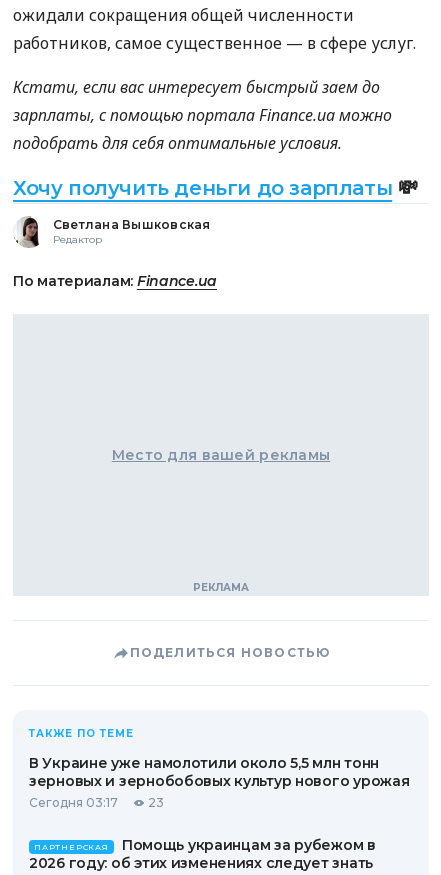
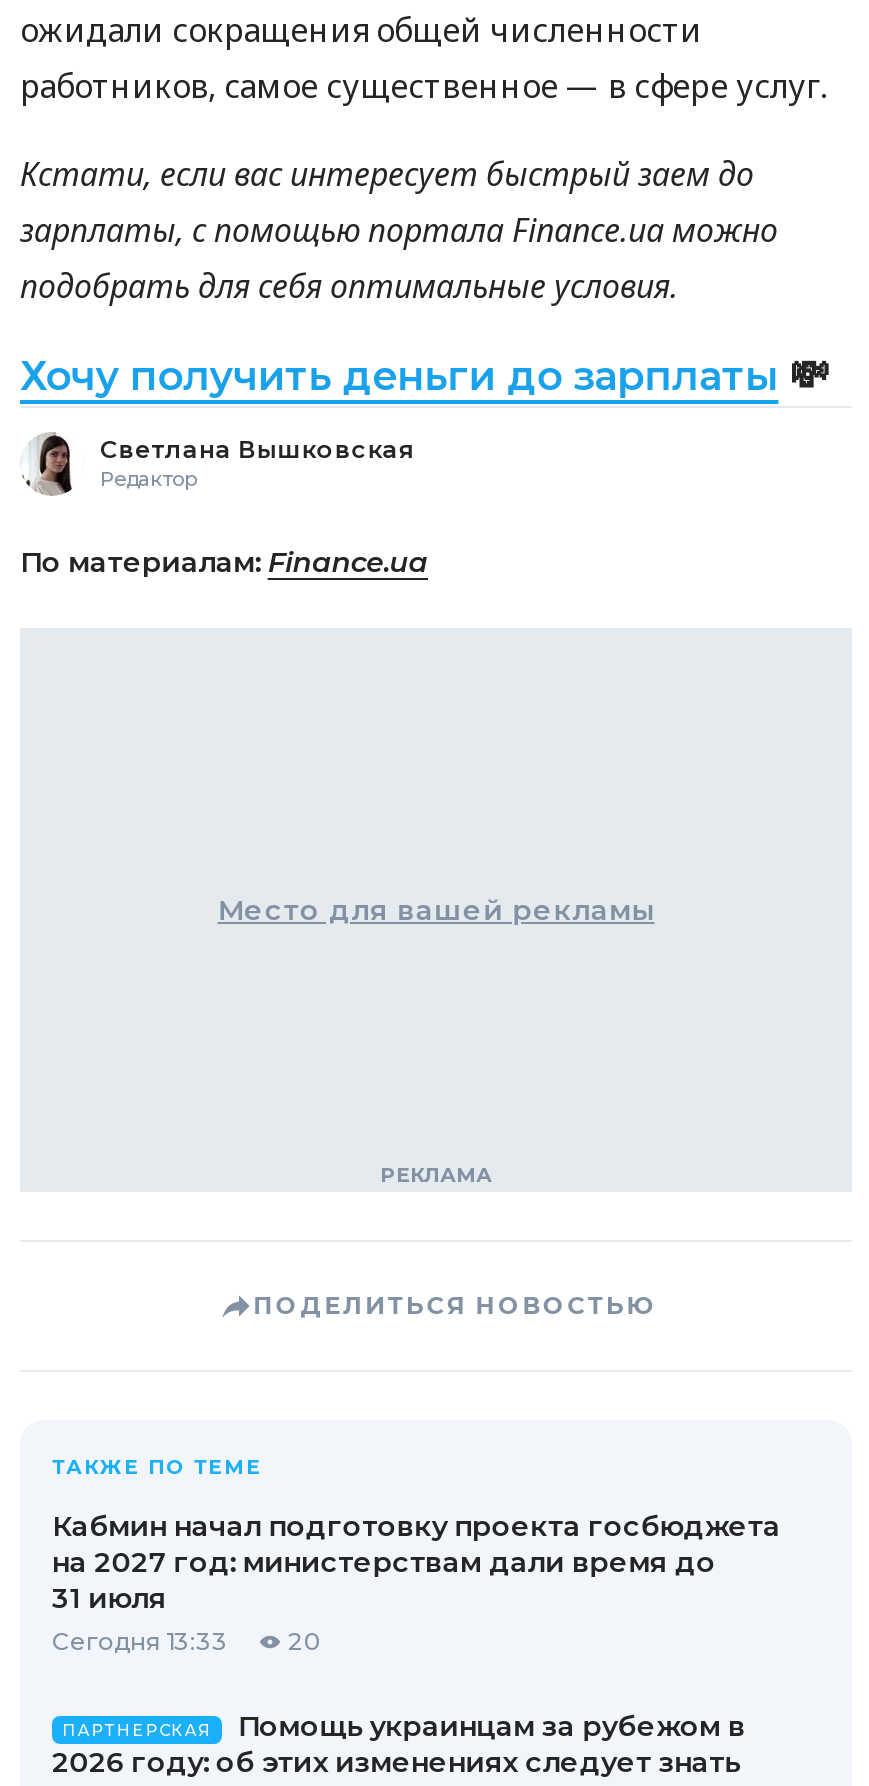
- В Украине уже намолотили около 5,5 млн тонн
- зерновых и зернобобовых культур нового урожая
- Сегодня 03:17
- 23
+ Кабмин начал подготовку проекта госбюджета
+ на 2027 год: министерствам дали время до
+ 31 июля
+ Сегодня 13:33
+ 20
